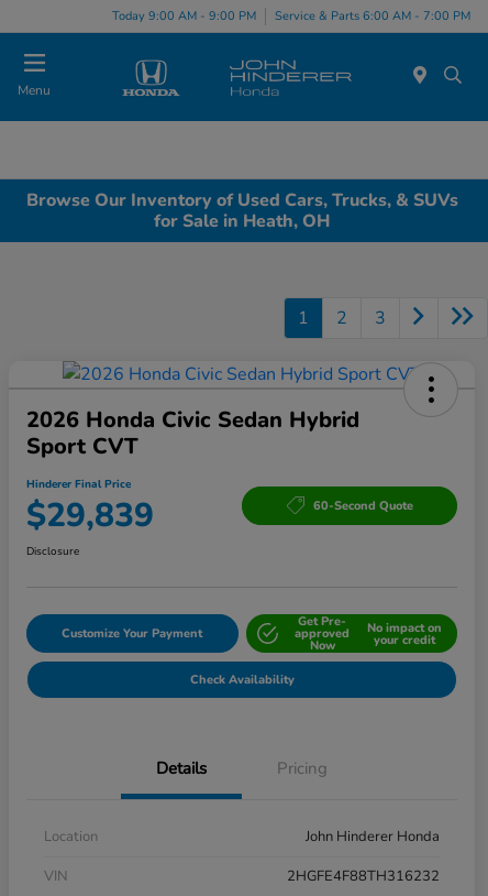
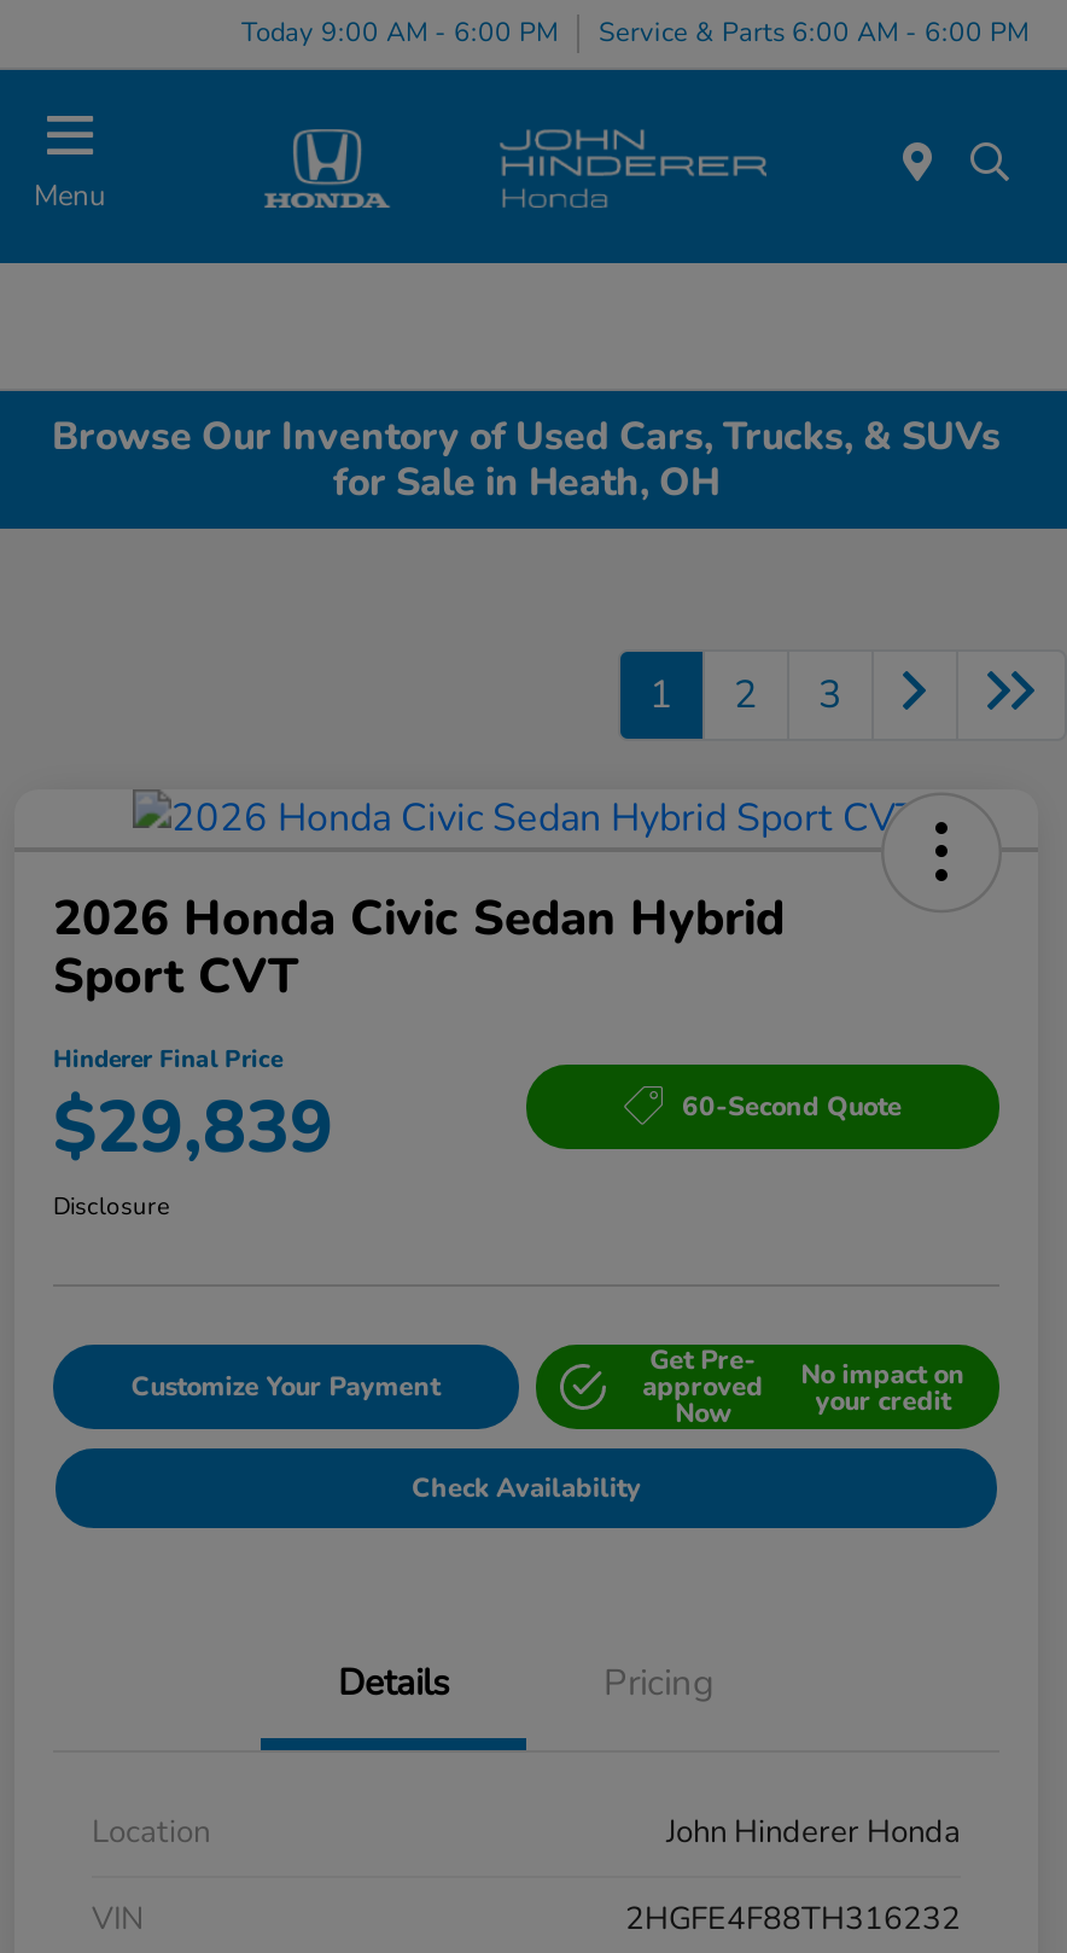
- Today 9:00 AM - 9:00 PM
+ Today 9:00 AM - 6:00 PM

- Service & Parts 6:00 AM - 7:00 PM
+ Service & Parts 6:00 AM - 6:00 PM
